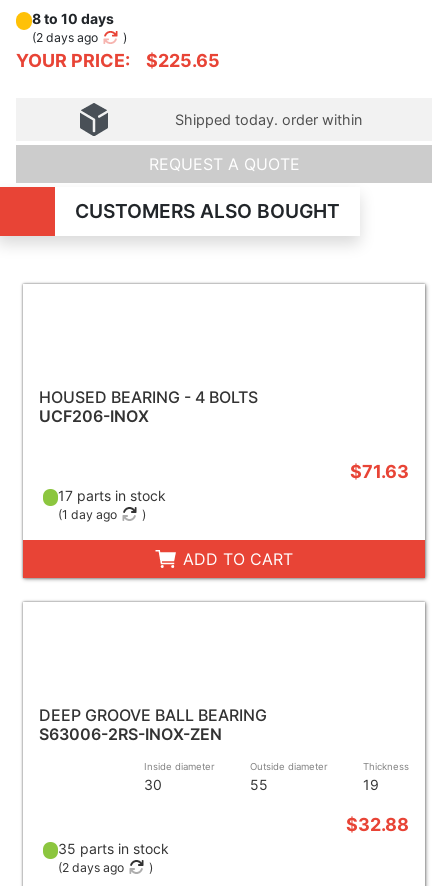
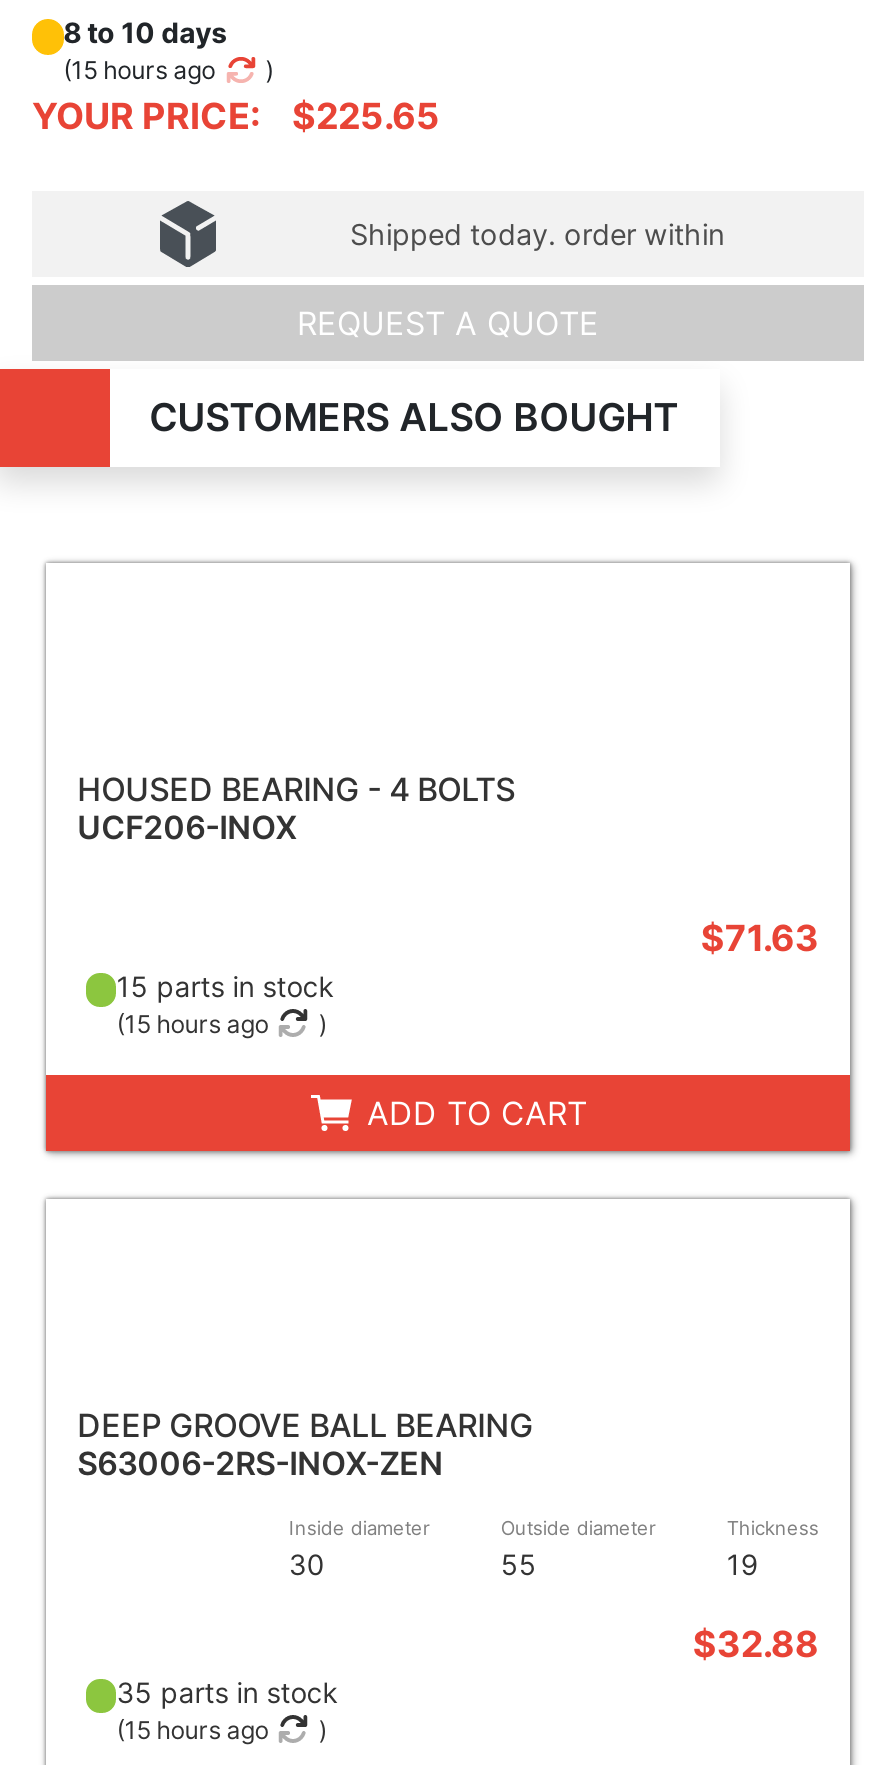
- (2 days ago
+ (15 hours ago

- 17 parts in stock
+ 15 parts in stock

- (1 day ago
+ (15 hours ago

- (2 days ago
+ (15 hours ago
